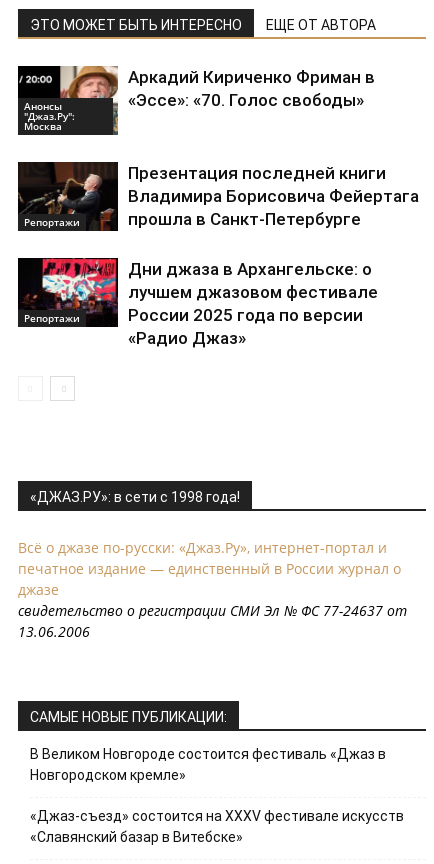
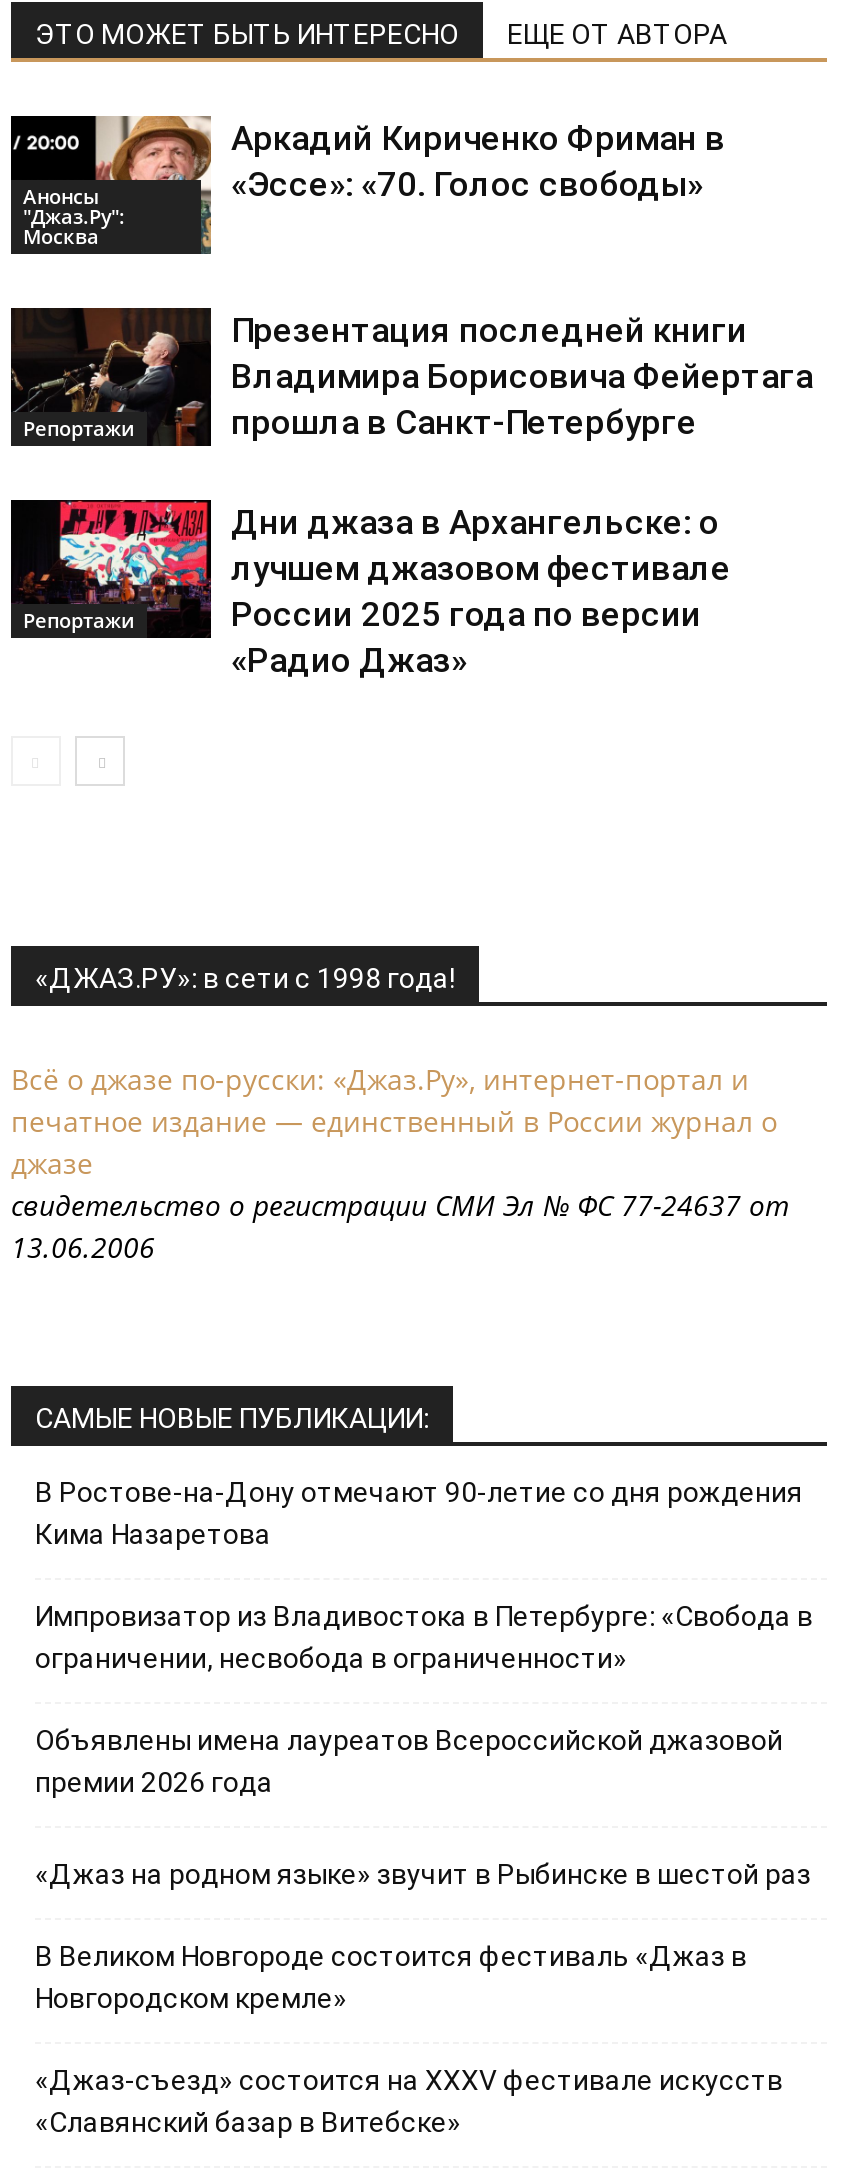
+ В Ростове-на-Дону отмечают 90-летие со дня рождения
+ Кима Назаретова
+ Импровизатор из Владивостока в Петербурге: «Свобода в
+ ограничении, несвобода в ограниченности»
+ Объявлены имена лауреатов Всероссийской джазовой
+ премии 2026 года
+ «Джаз на родном языке» звучит в Рыбинске в шестой раз
